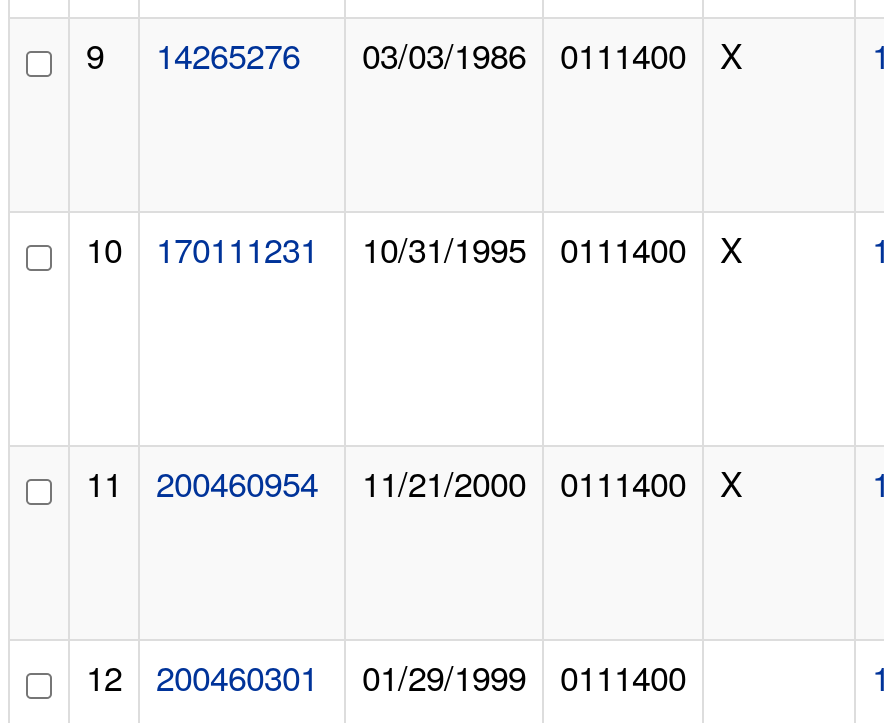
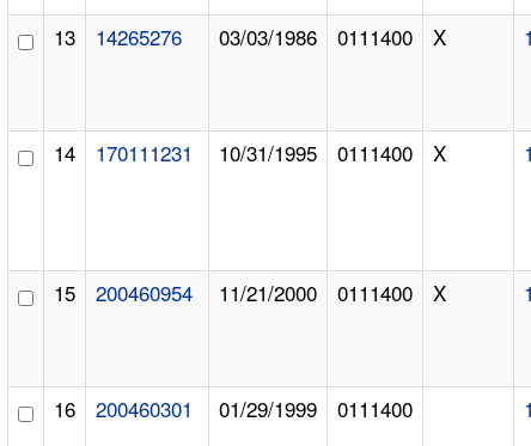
- 9 14265276 03/03/1986 0111400 X
+ 13 14265276 03/03/1986 0111400 X

- 10 170111231 10/31/1995 0111400 X
+ 14 170111231 10/31/1995 0111400 X

- 11 200460954 11/21/2000 0111400 X
+ 15 200460954 11/21/2000 0111400 X

- 12 200460301 01/29/1999 0111400
+ 16 200460301 01/29/1999 0111400
